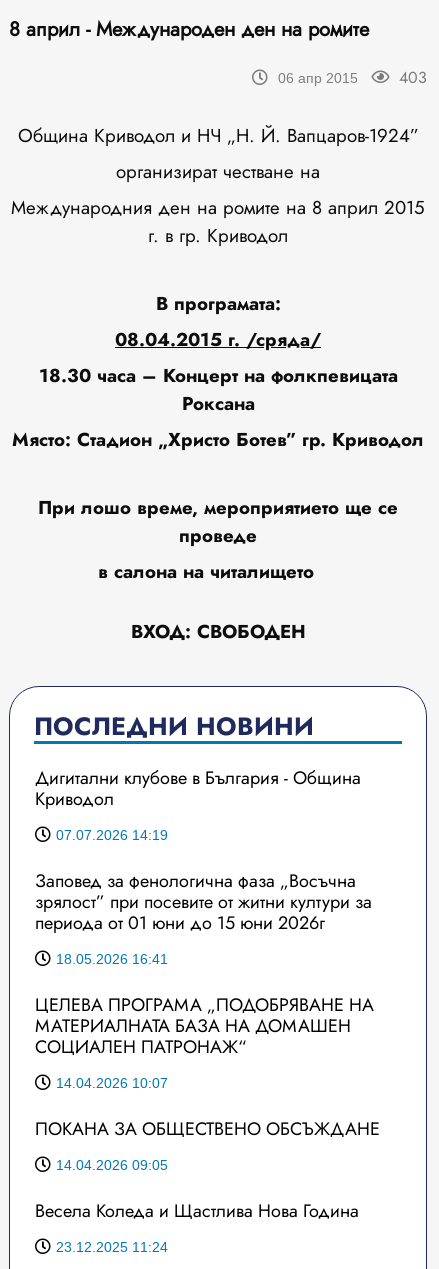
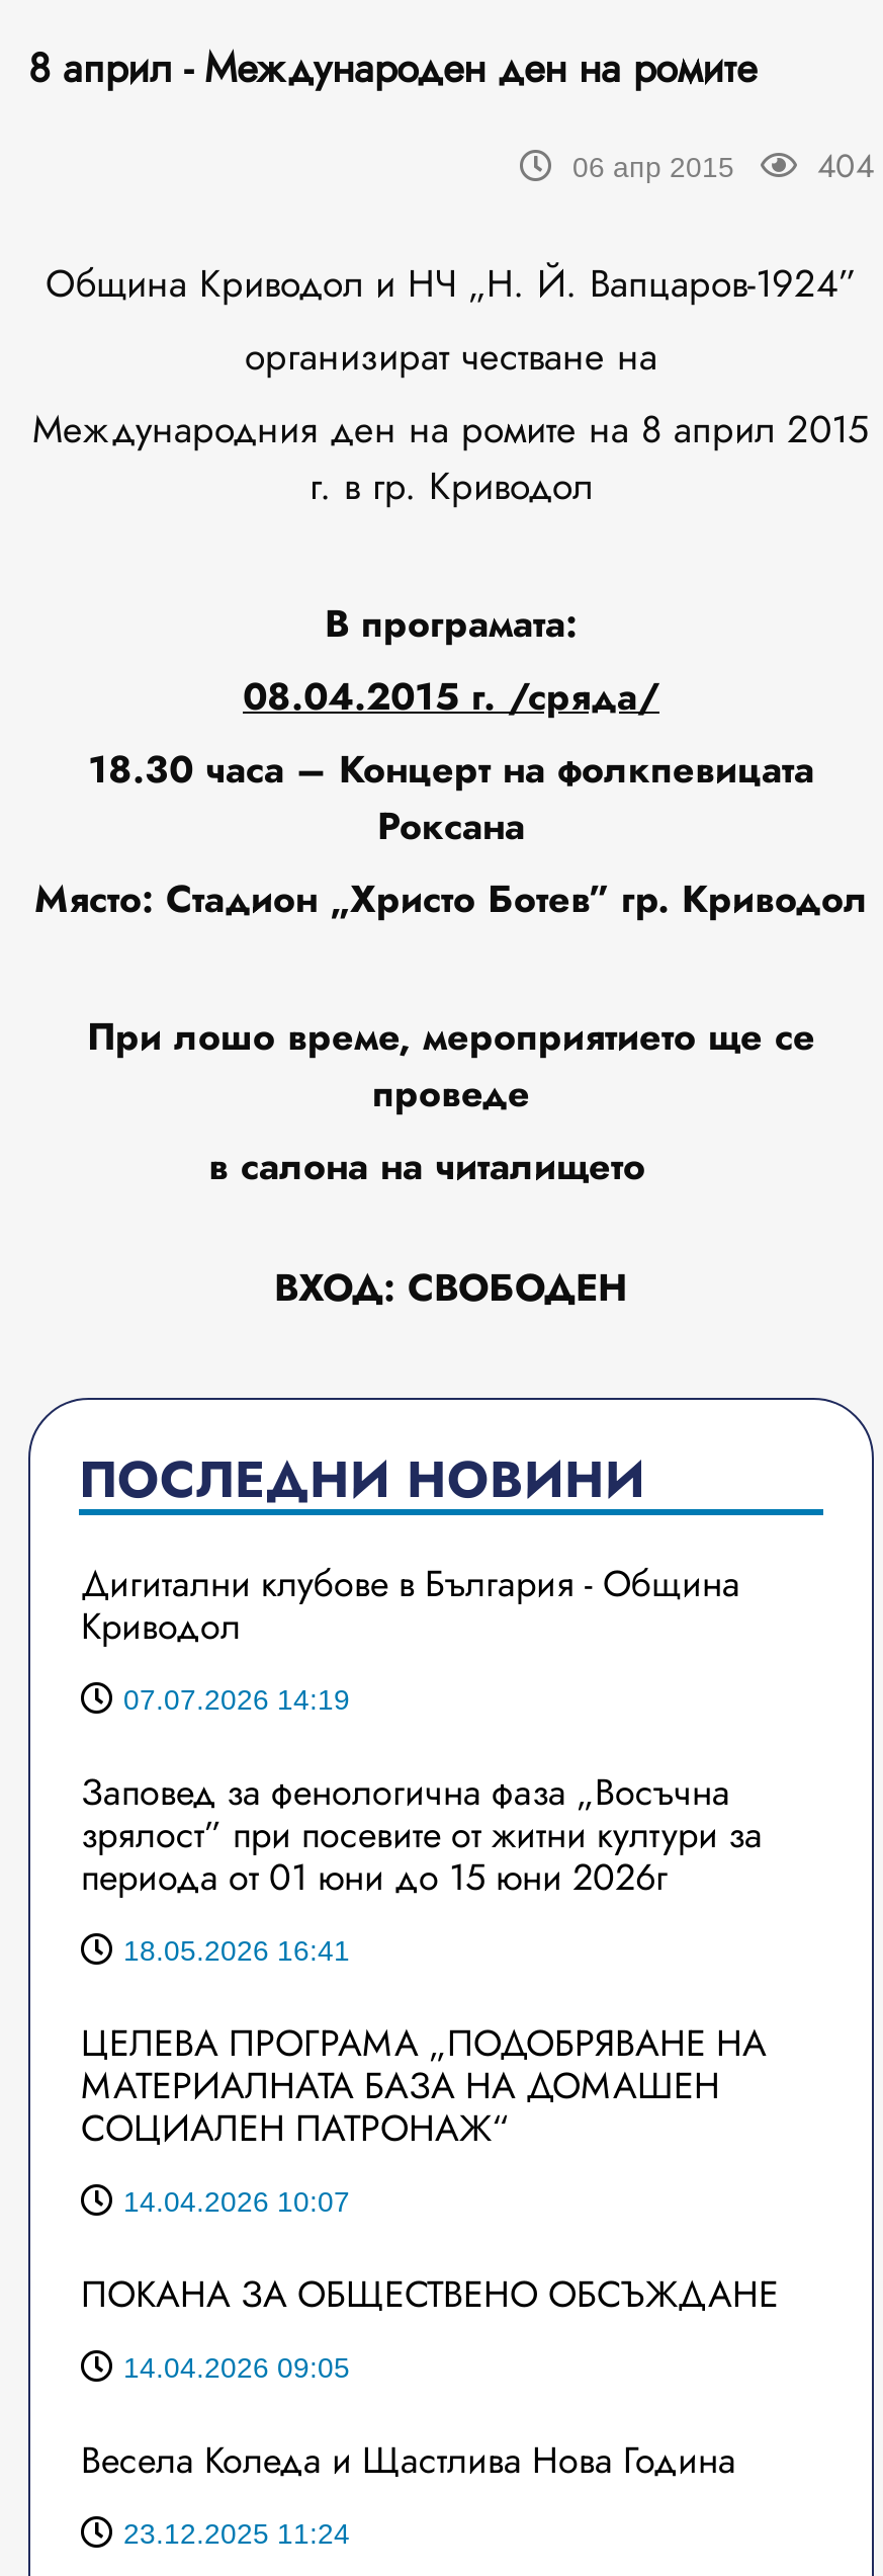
- 403
+ 404
